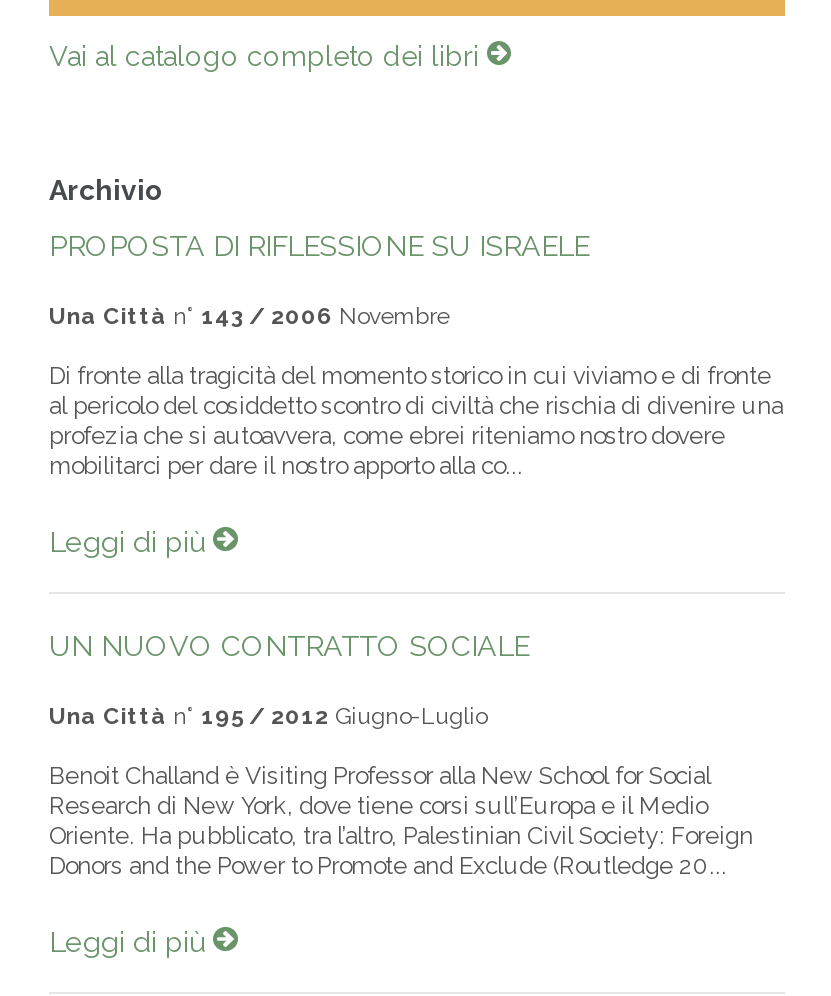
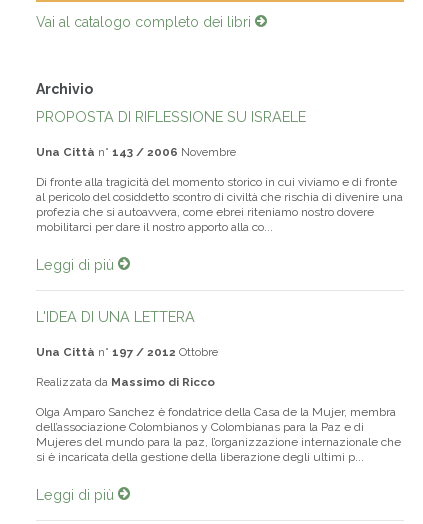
- UN NUOVO CONTRATTO SOCIALE
- Una Città n° 195 / 2012 Giugno-Luglio
- Benoit Challand è Visiting Professor alla New School for Social
- Research di New York, dove tiene corsi sull’Europa e il Medio
- Oriente. Ha pubblicato, tra l’altro, Palestinian Civil Society: Foreign
- Donors and the Power to Promote and Exclude (Routledge 20...
+ L'IDEA DI UNA LETTERA
+ Una Città n° 197 / 2012 Ottobre
+ Realizzata da Massimo di Ricco
+ Olga Amparo Sanchez è fondatrice della Casa de la Mujer, membra
+ dell’associazione Colombianos y Colombianas para la Paz e di
+ Mujeres del mundo para la paz, l’organizzazione internazionale che
+ si è incaricata della gestione della liberazione degli ultimi p...
